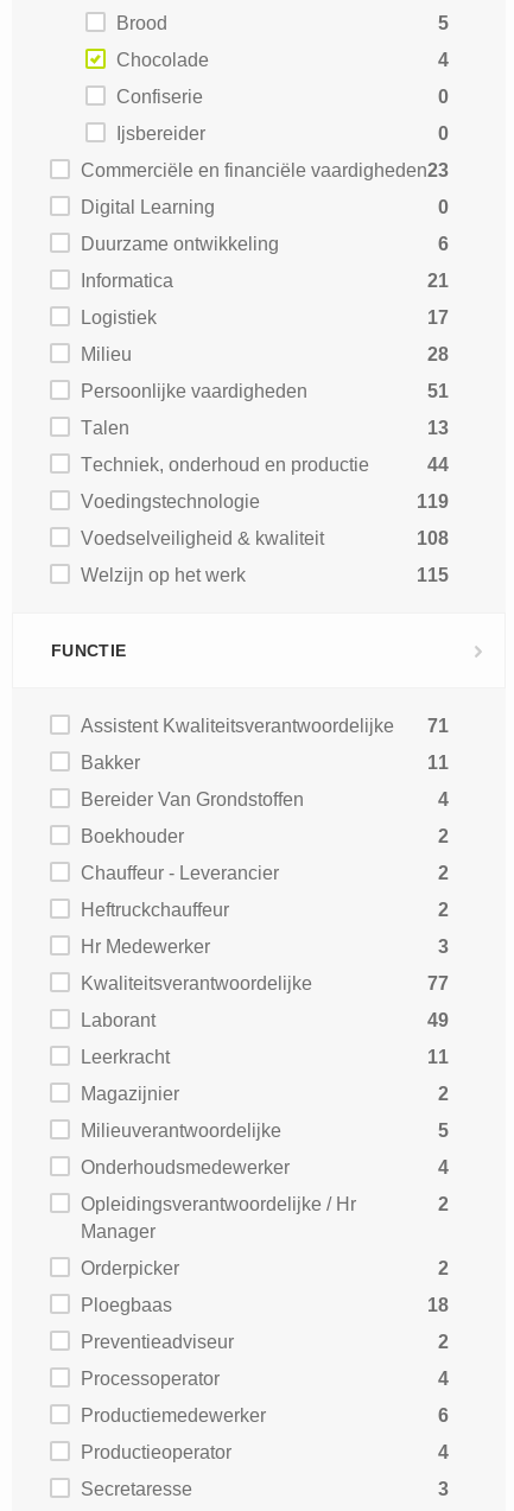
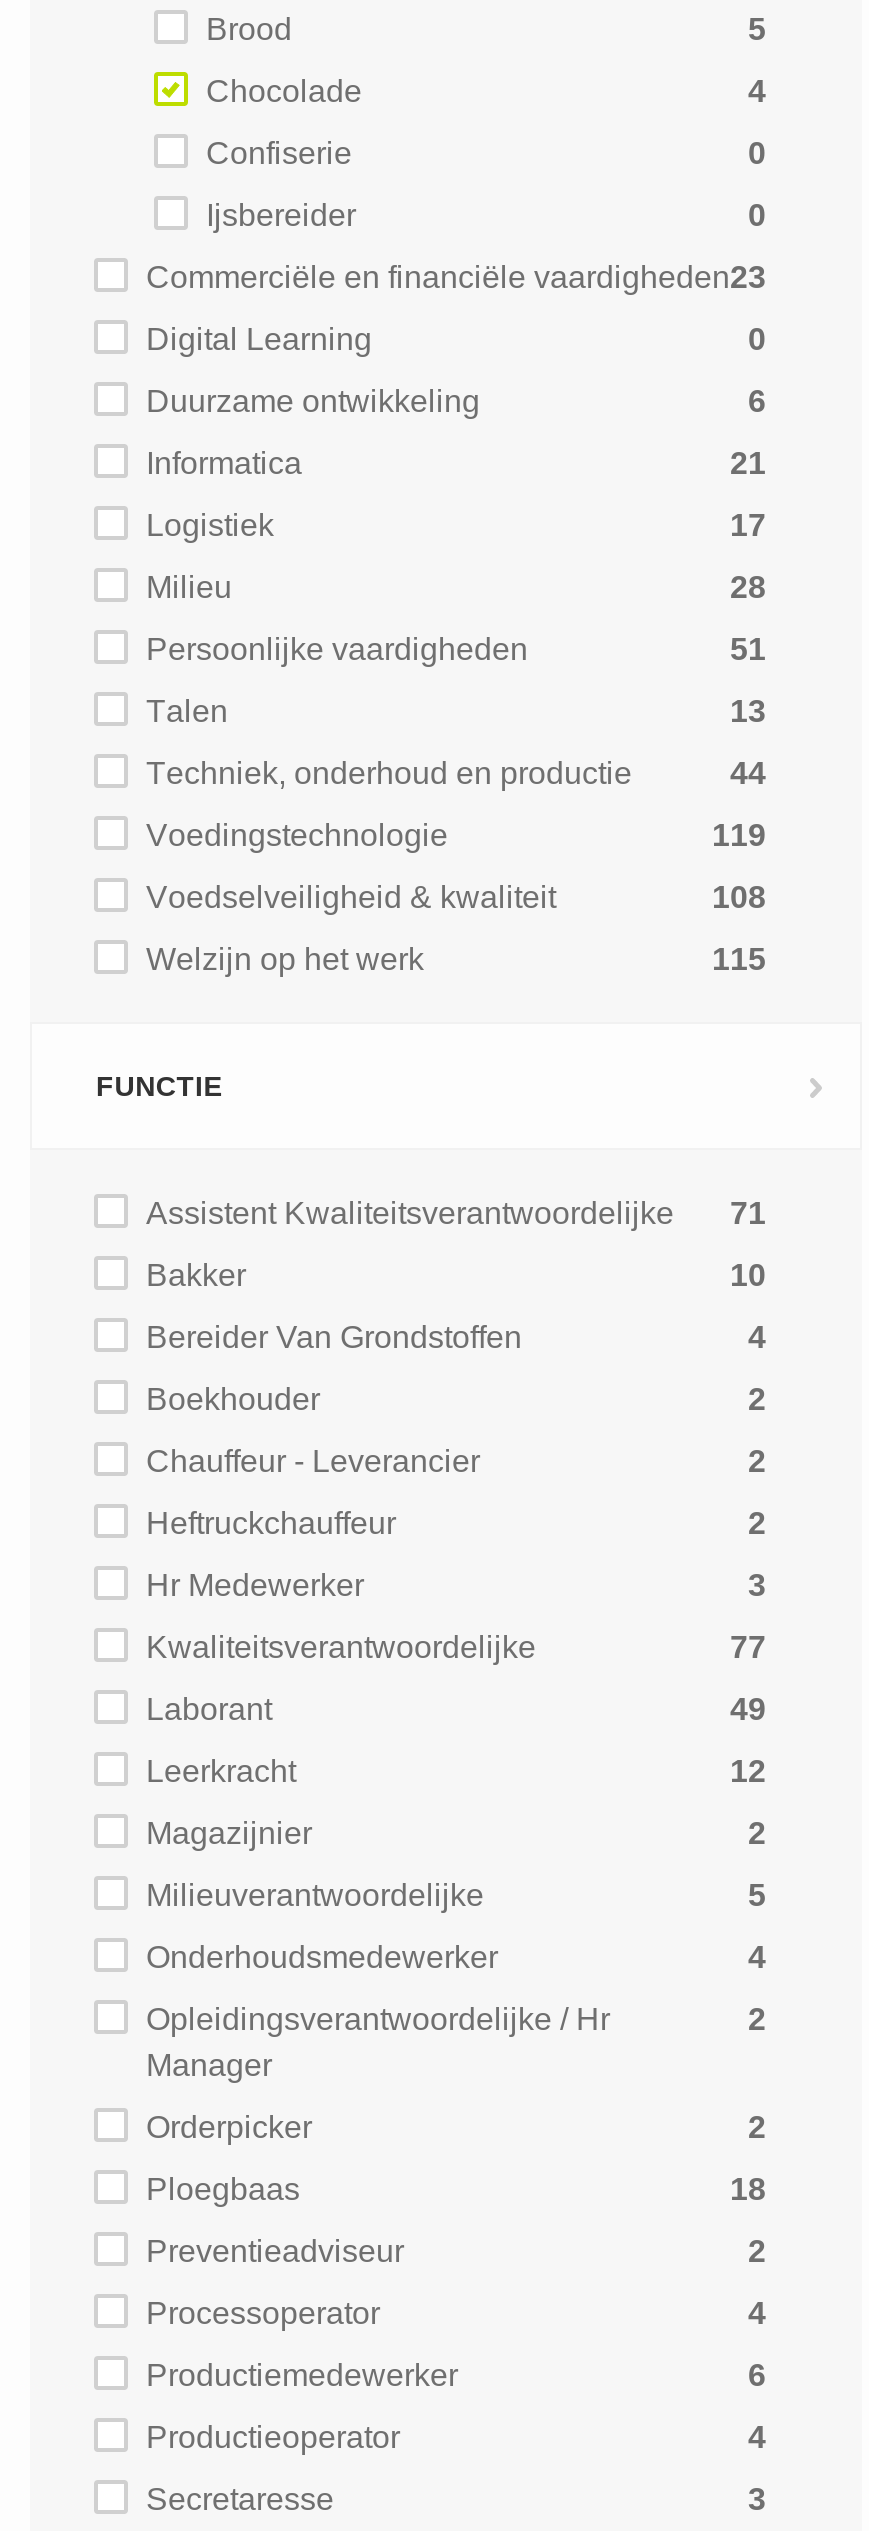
- 11
+ 10

- 11
+ 12
